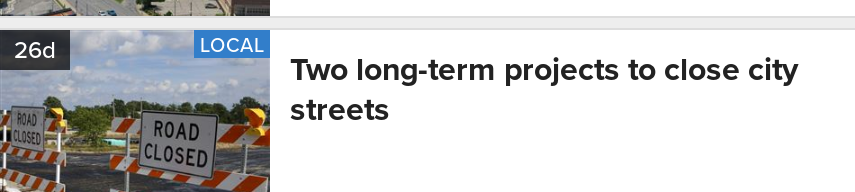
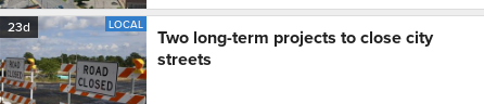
- 26d
+ 23d
